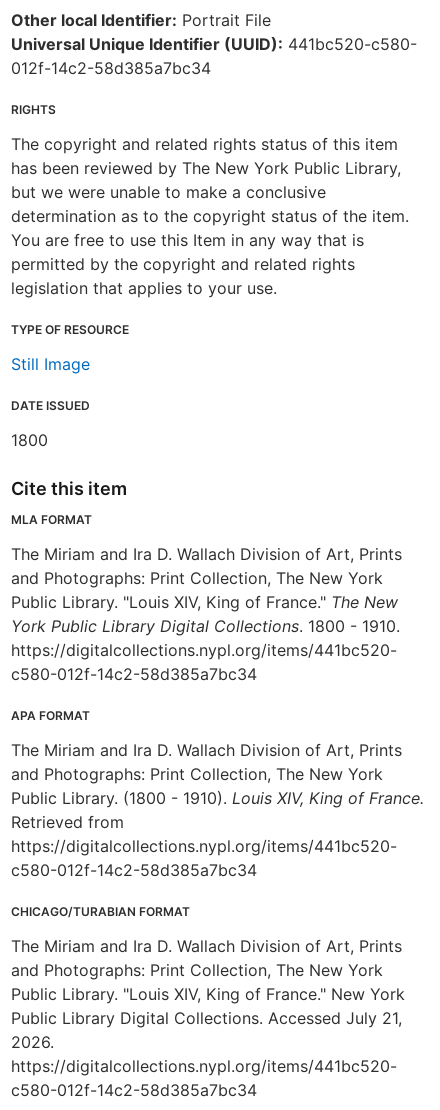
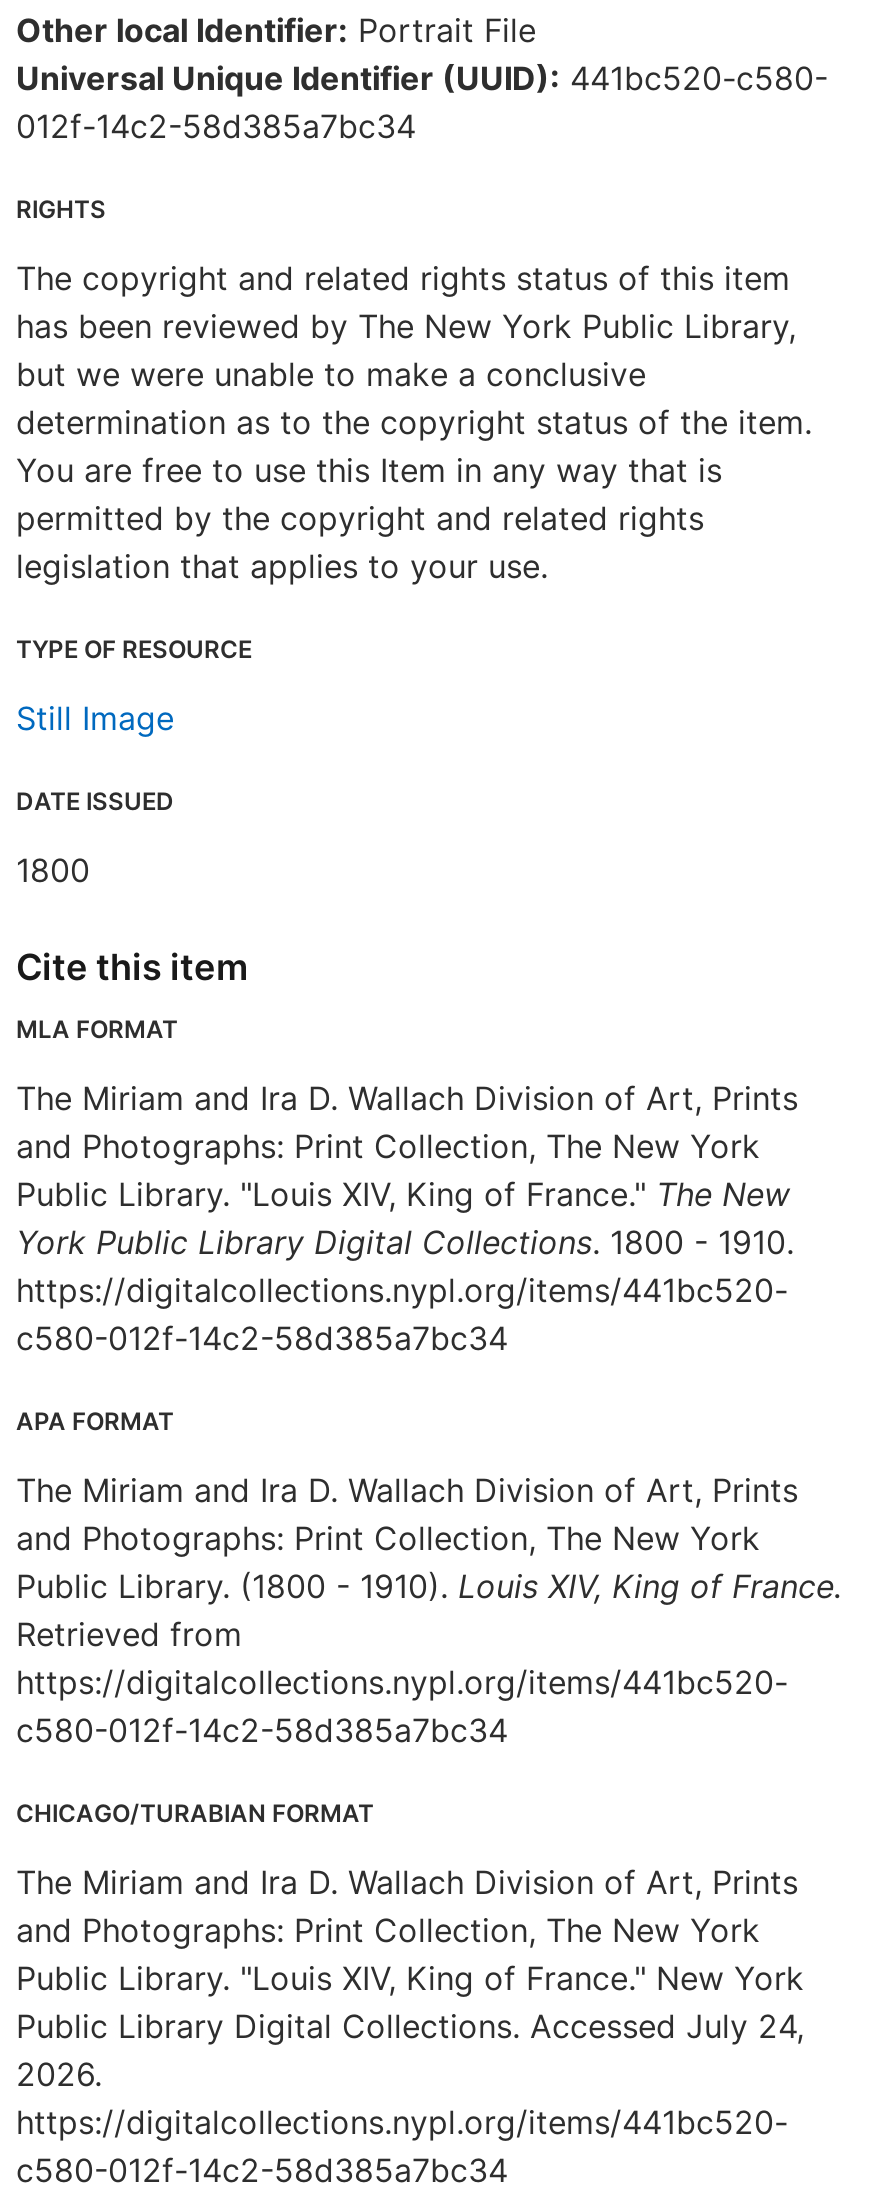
- Public Library Digital Collections. Accessed July 21,
+ Public Library Digital Collections. Accessed July 24,
